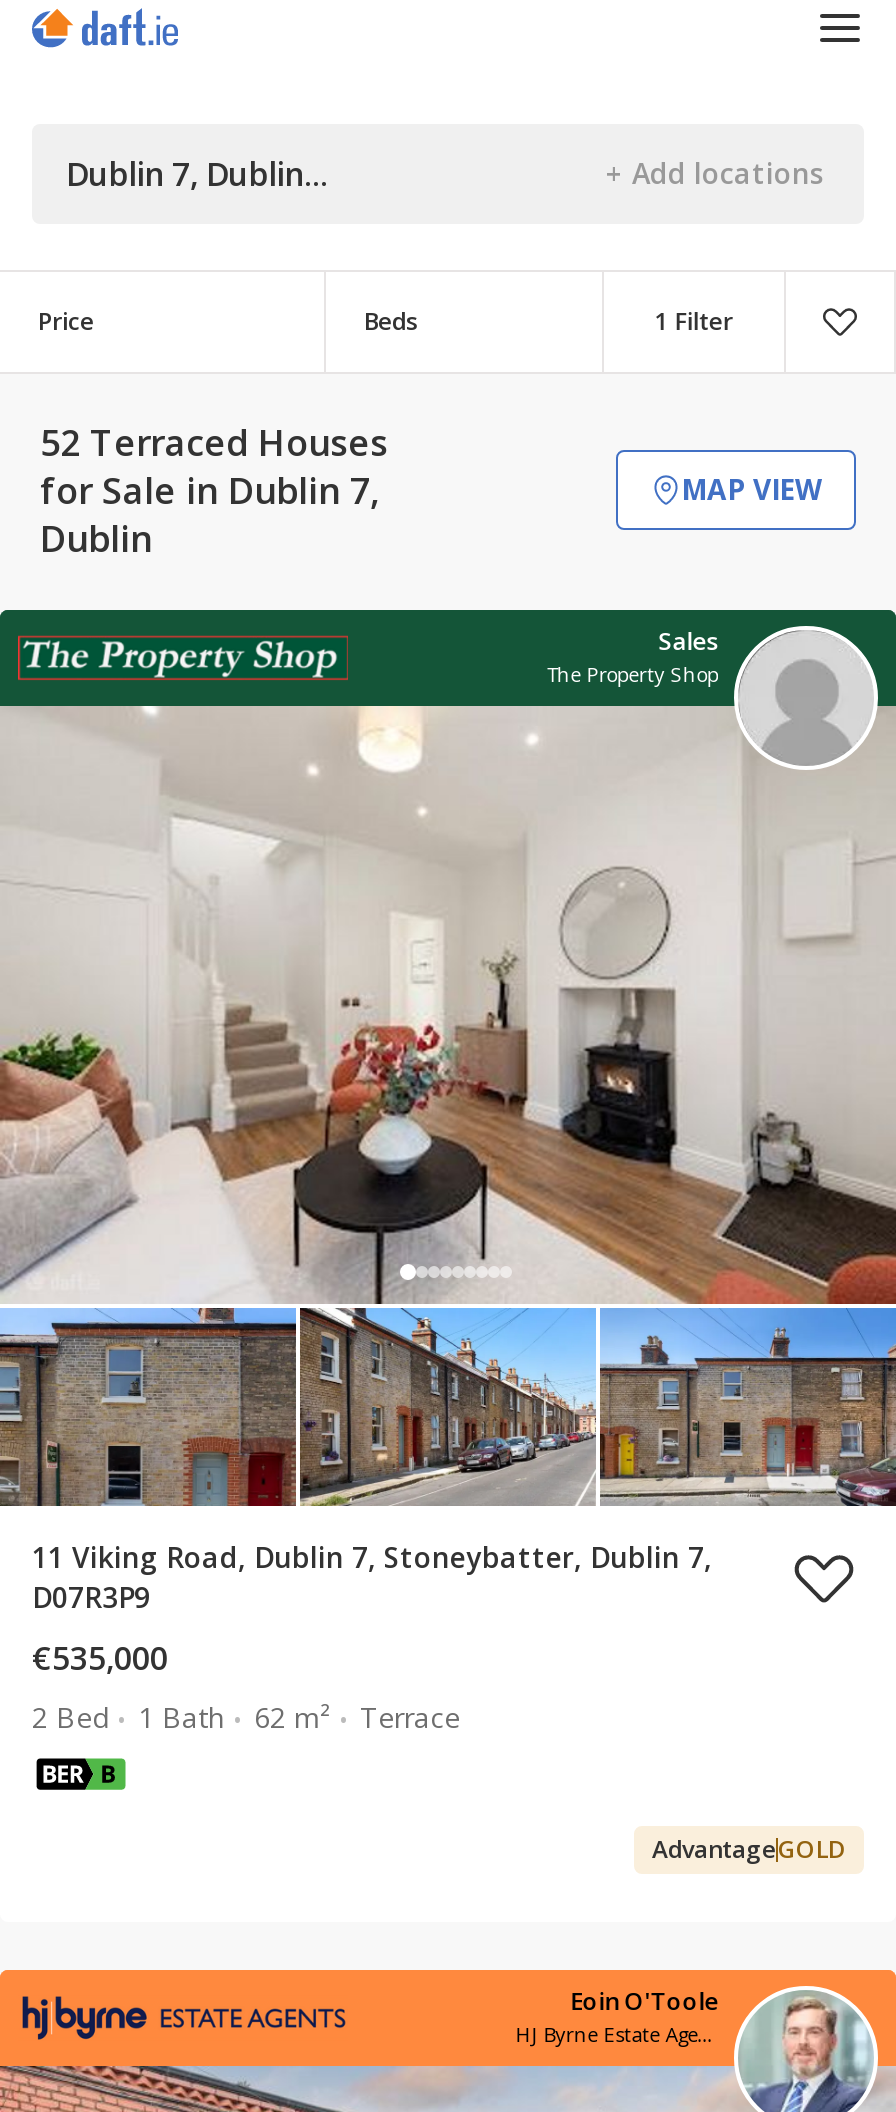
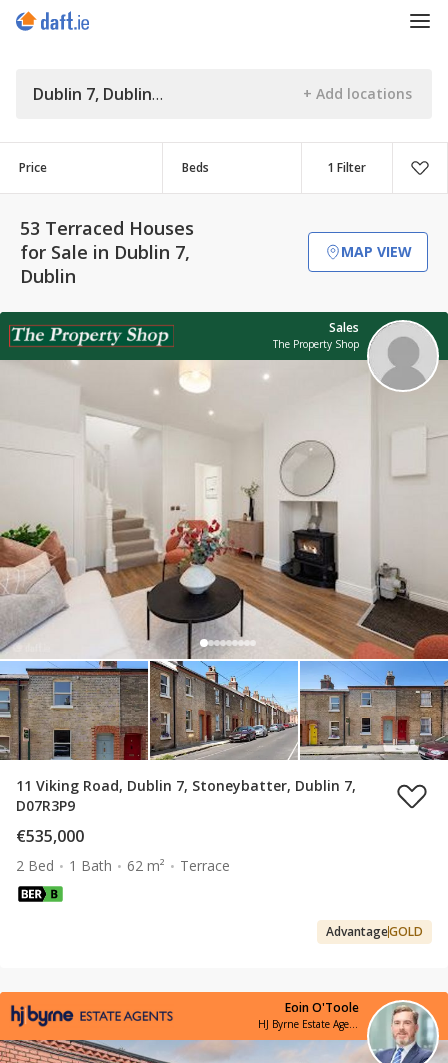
- 52 Terraced Houses
+ 53 Terraced Houses
